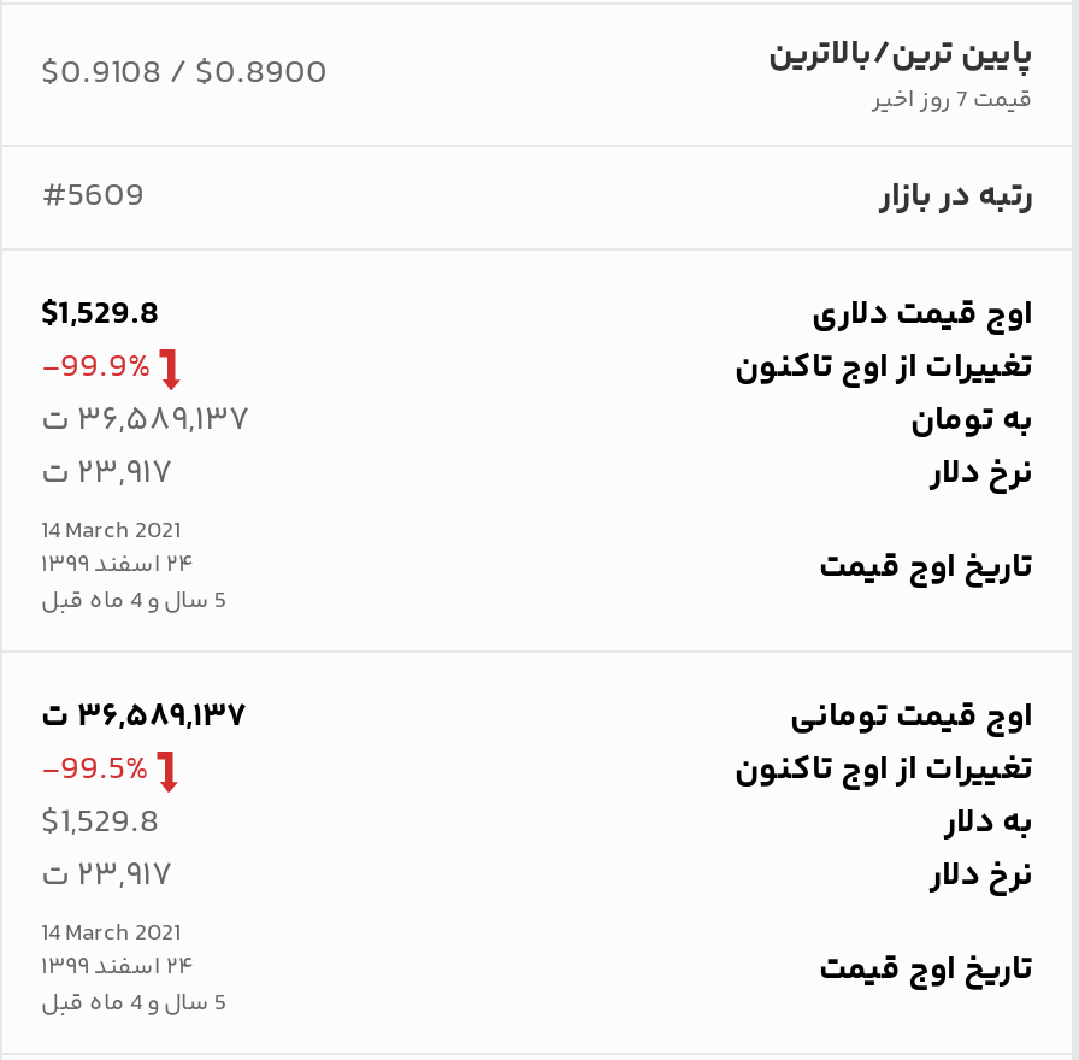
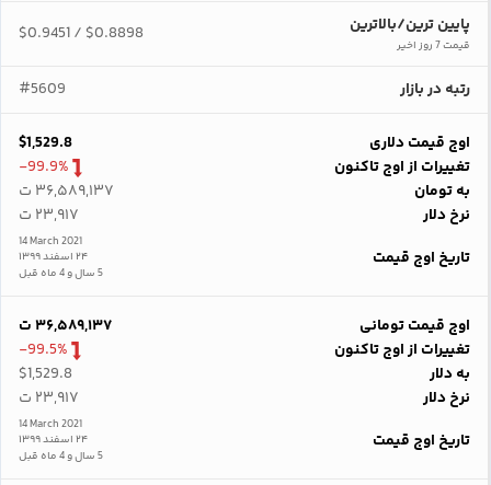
- $0.9108 / $0.8900
+ $0.9451 / $0.8898
